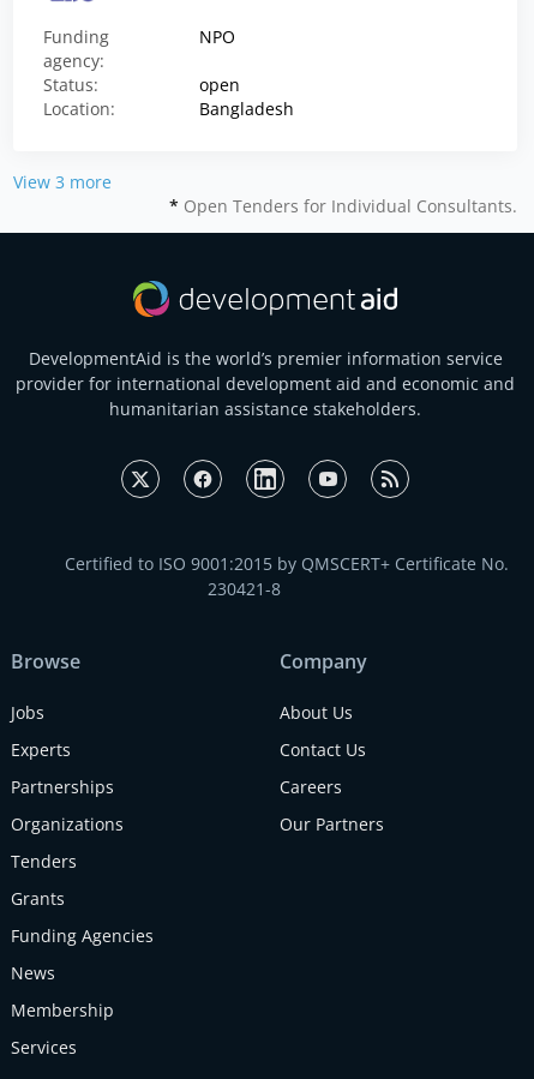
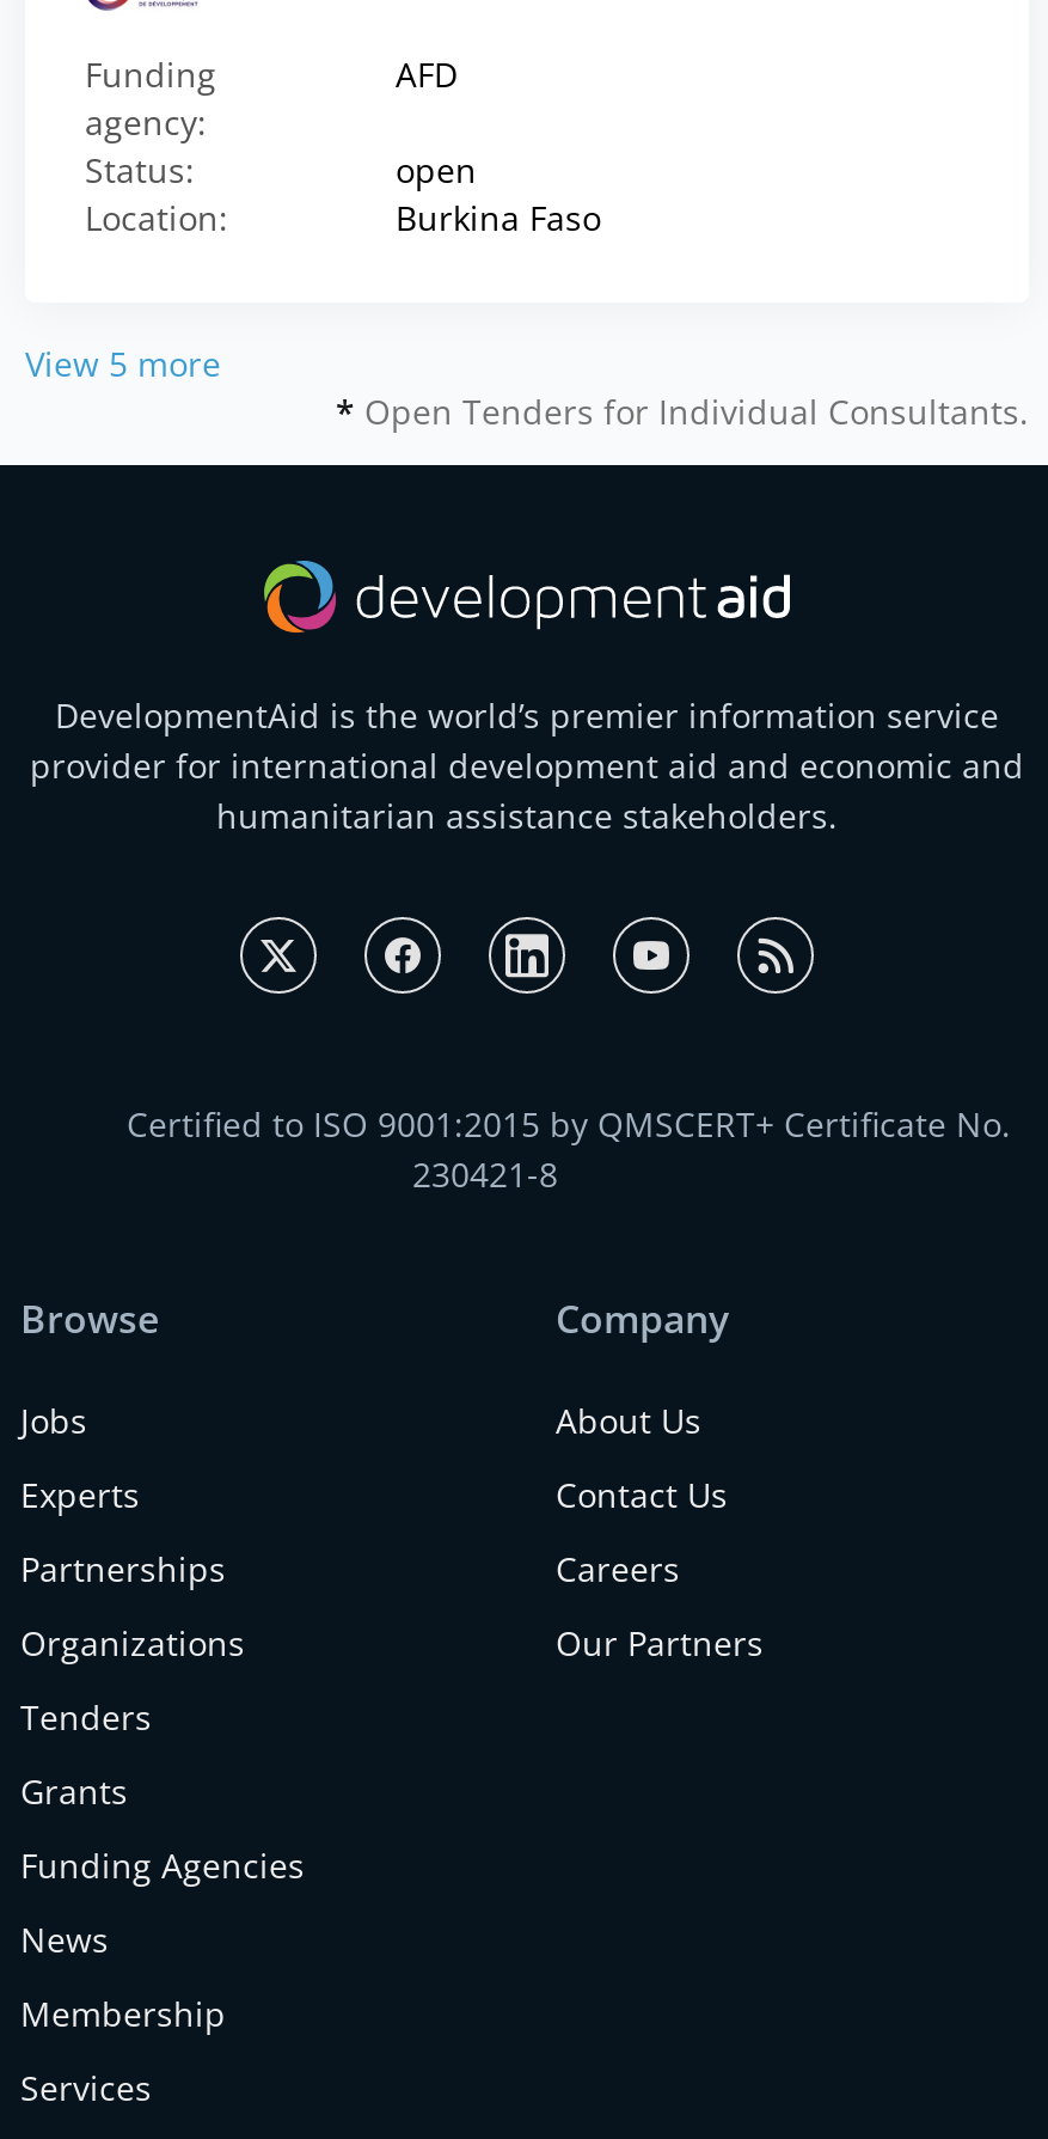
- NPO
+ AFD

- Bangladesh
+ Burkina Faso

- View 3 more
+ View 5 more
